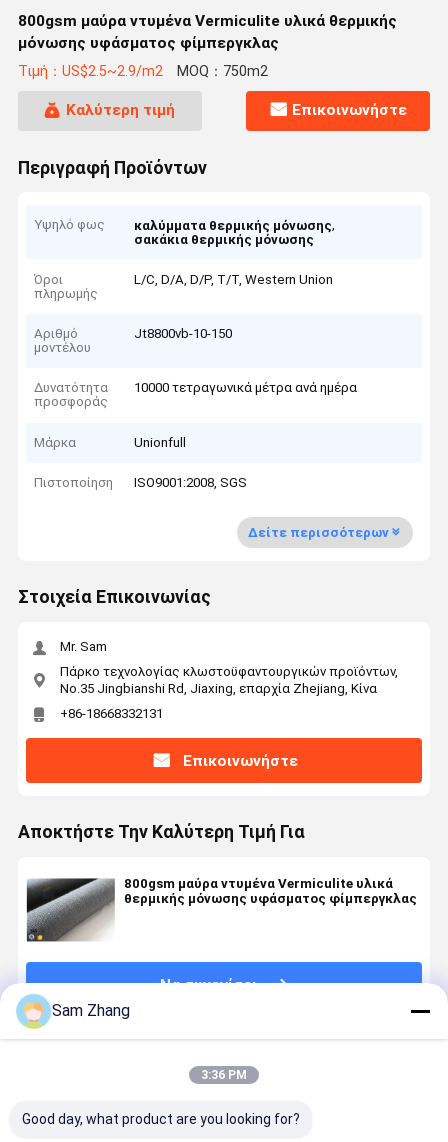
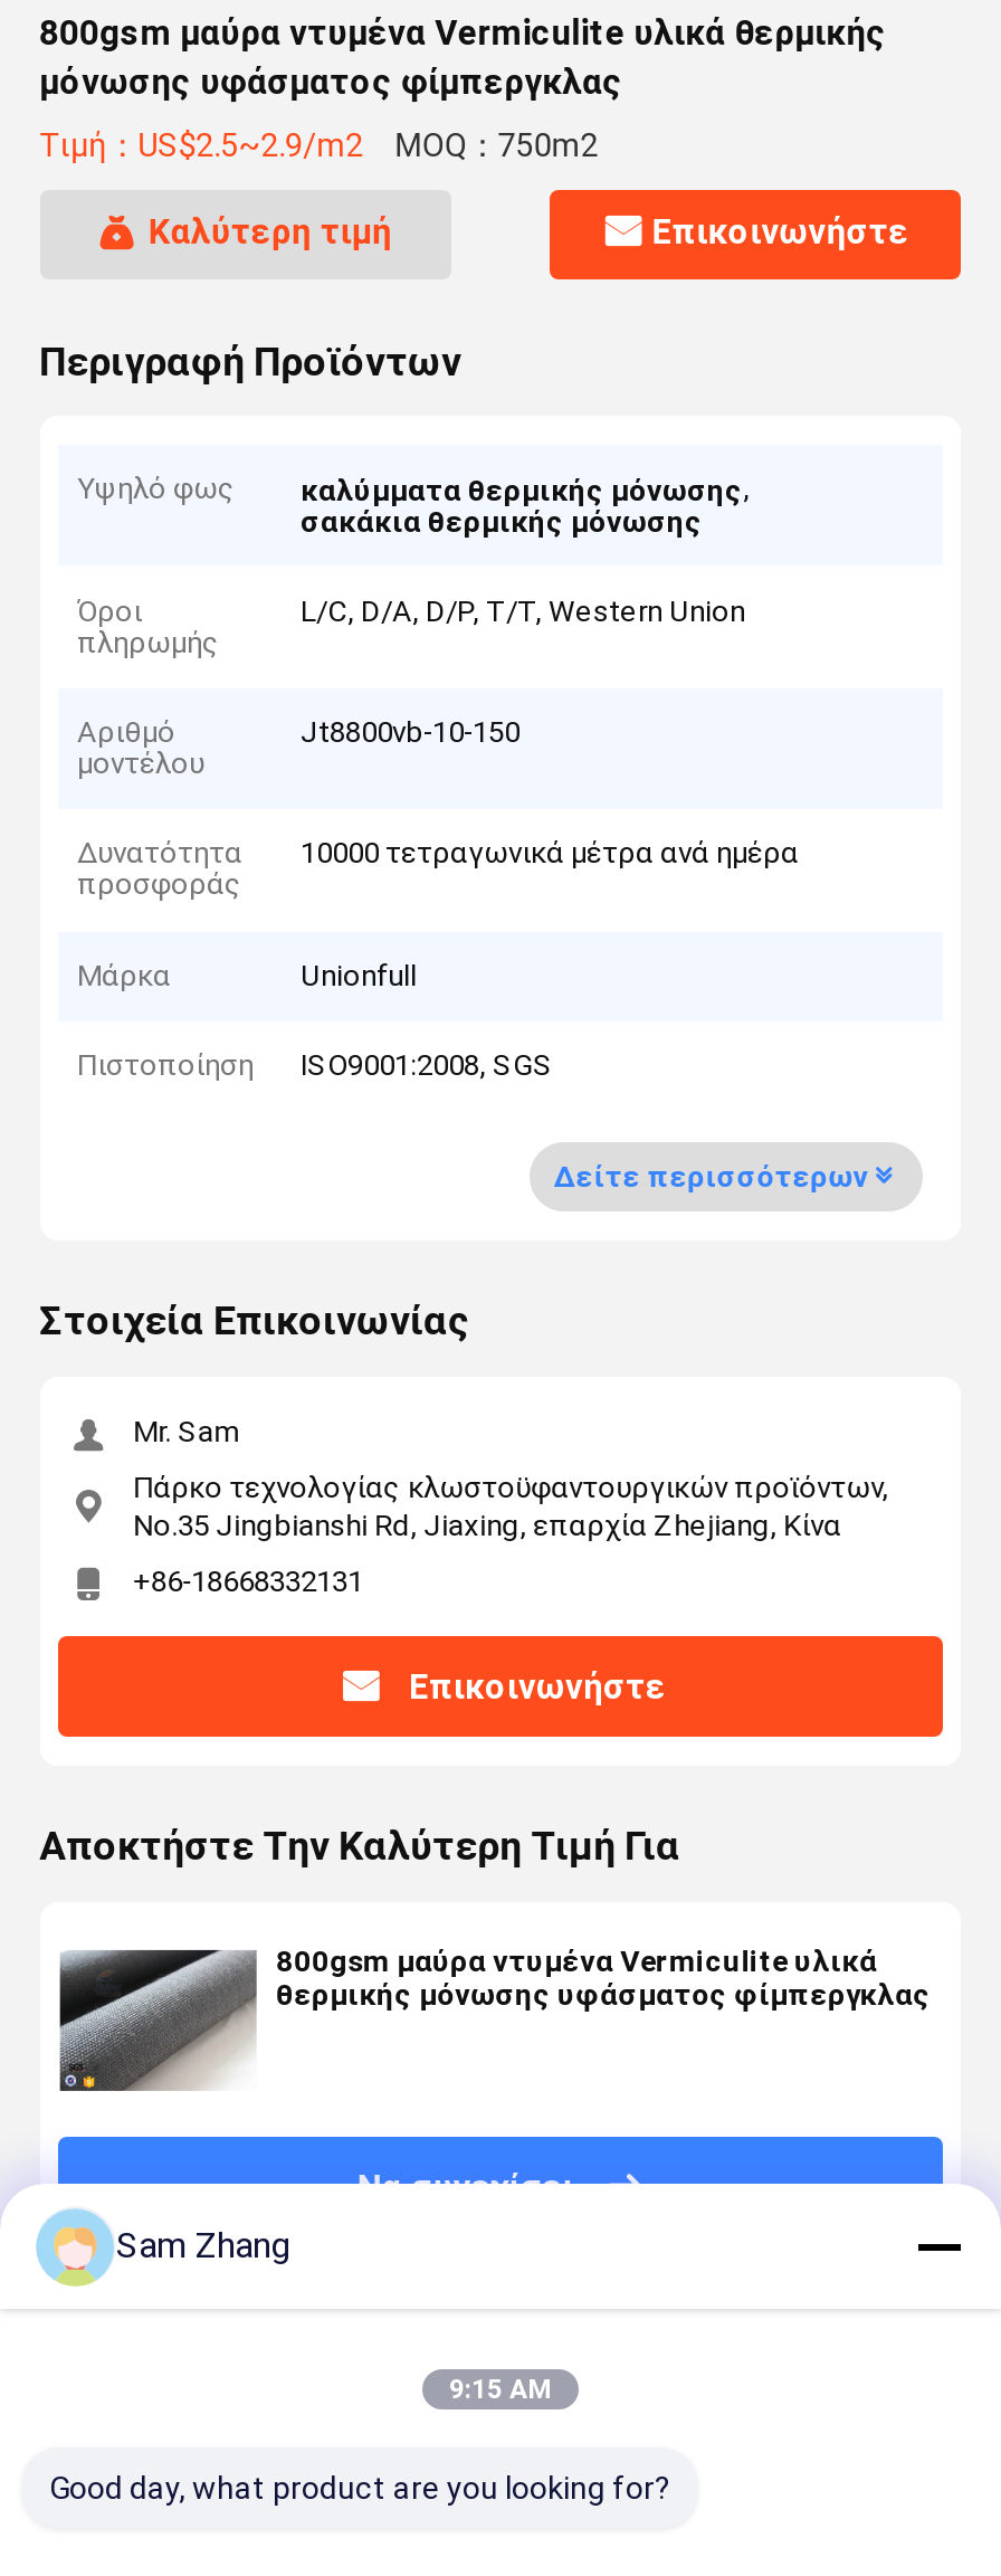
- 3:36 PM
+ 9:15 AM
